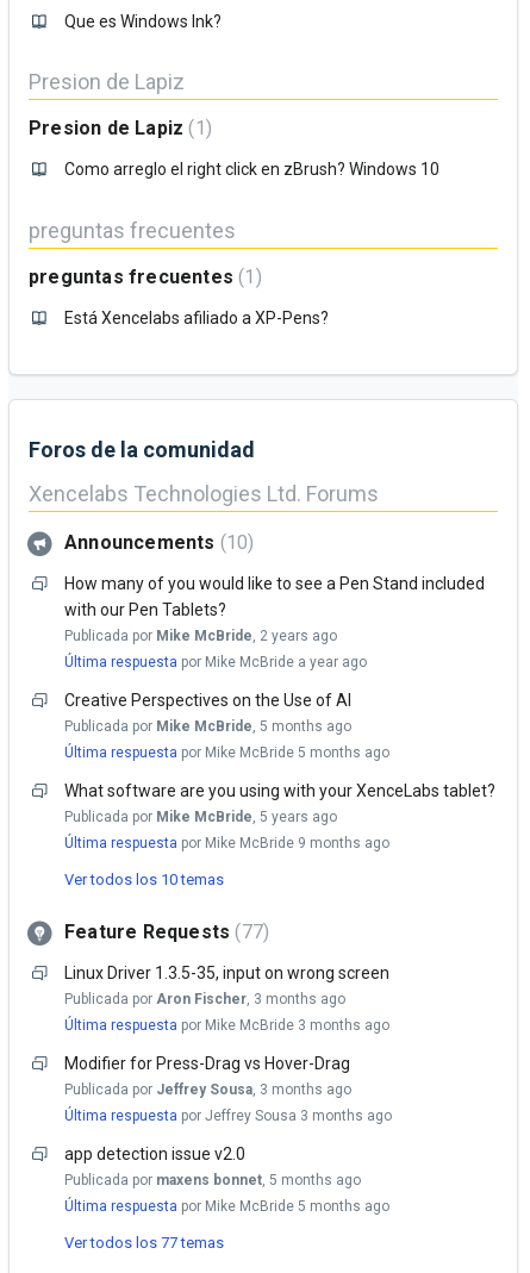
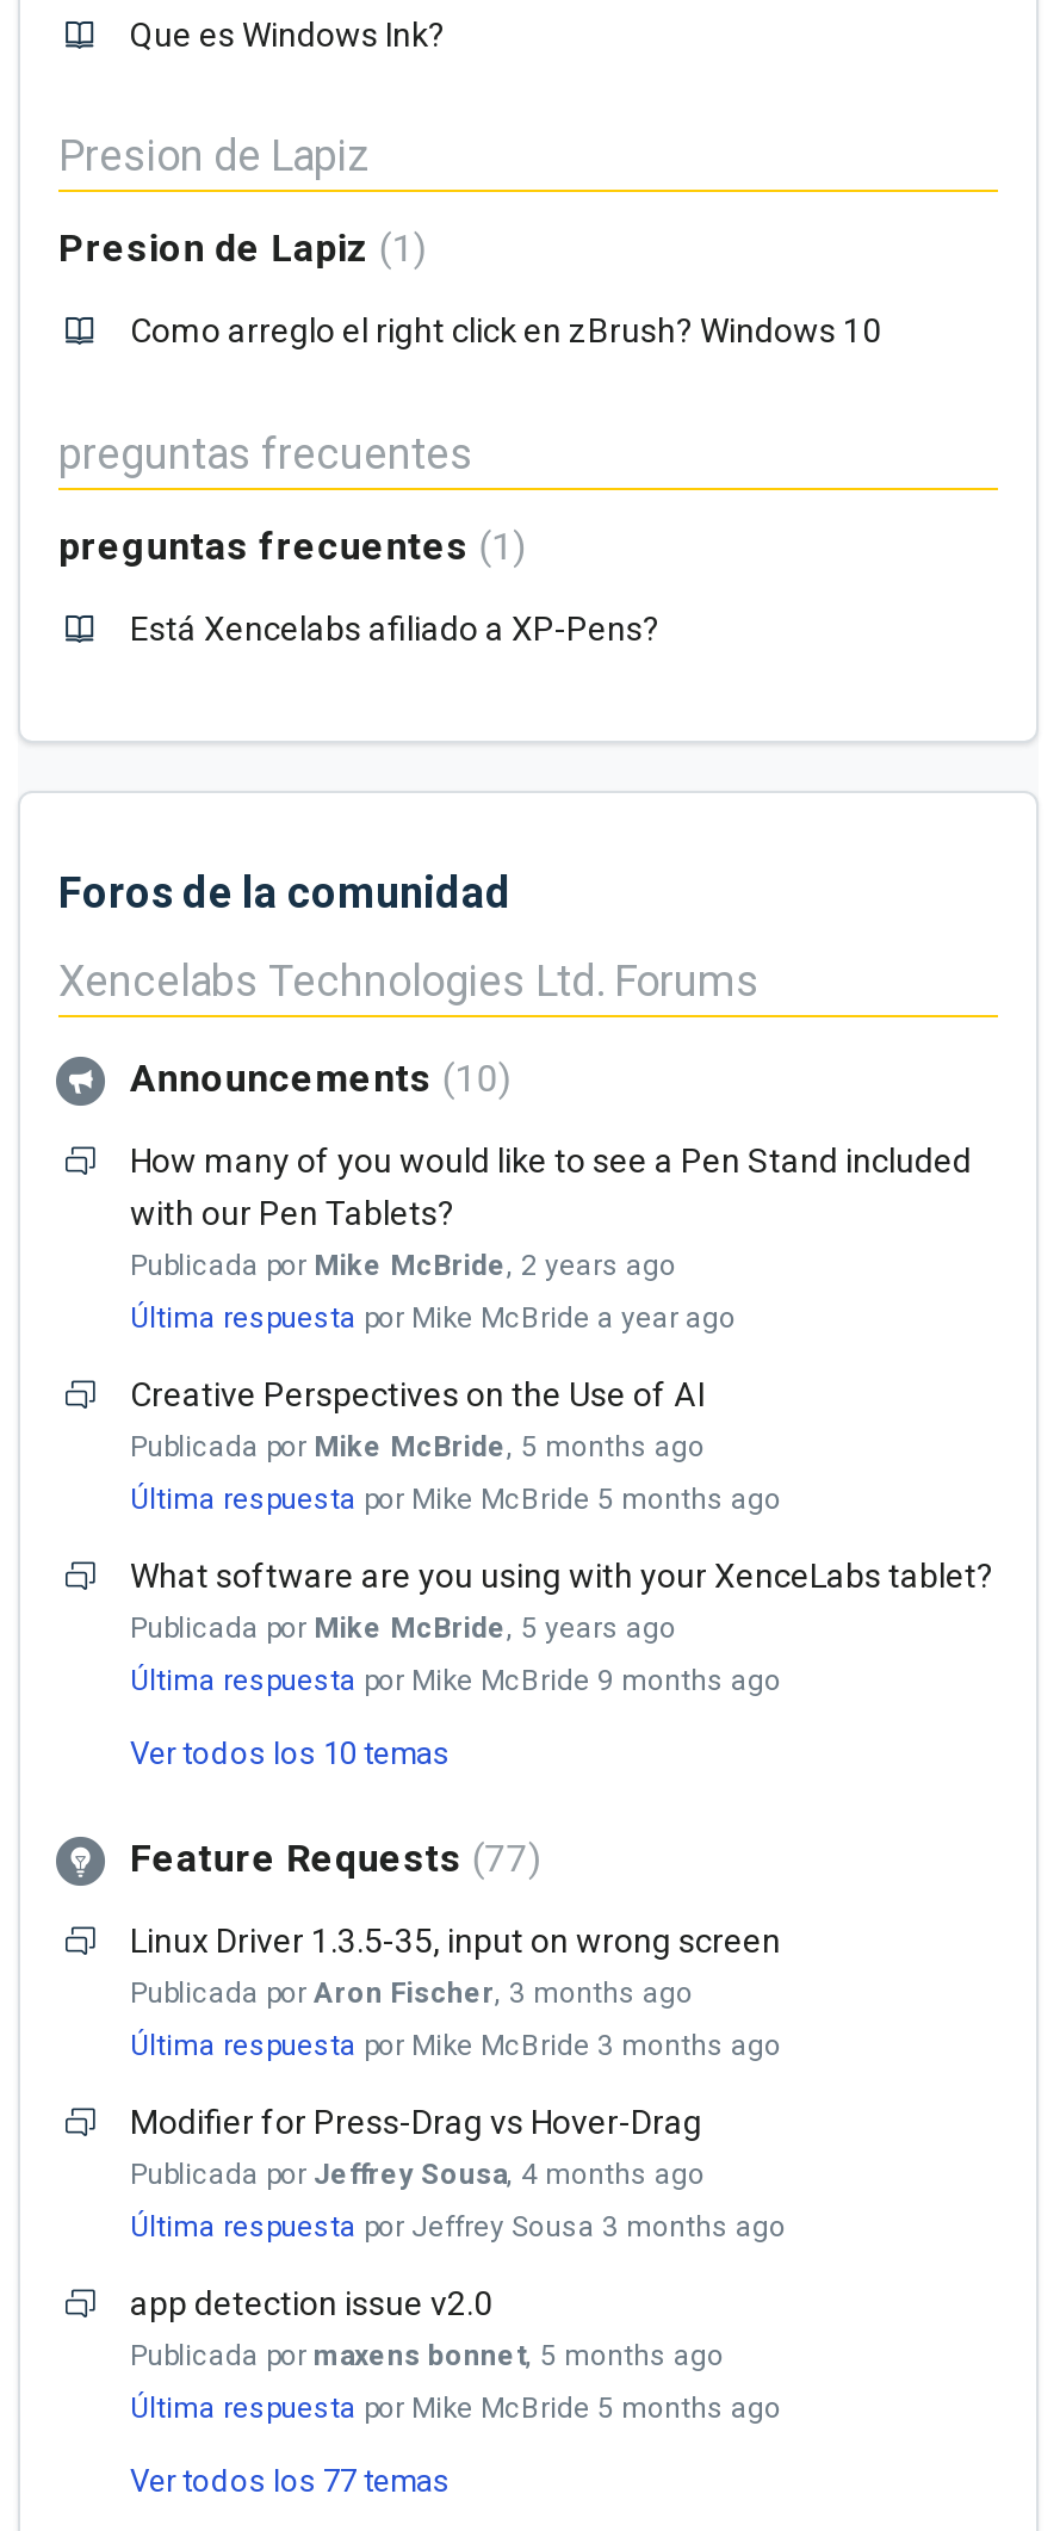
- Publicada por Jeffrey Sousa, 3 months ago
+ Publicada por Jeffrey Sousa, 4 months ago
